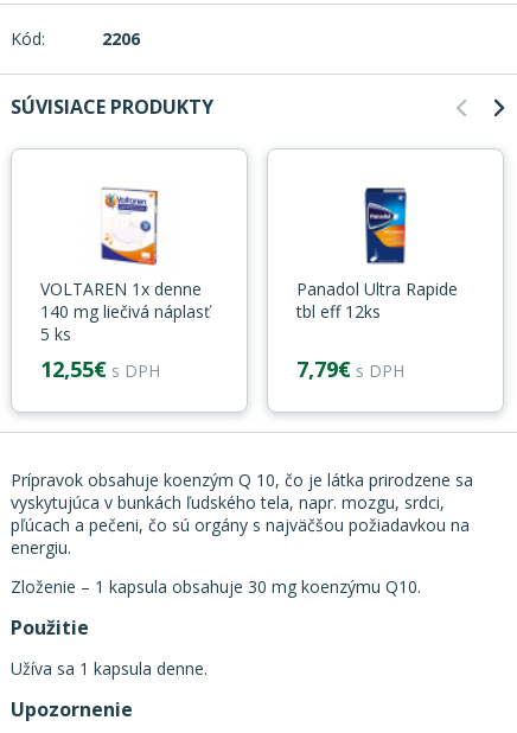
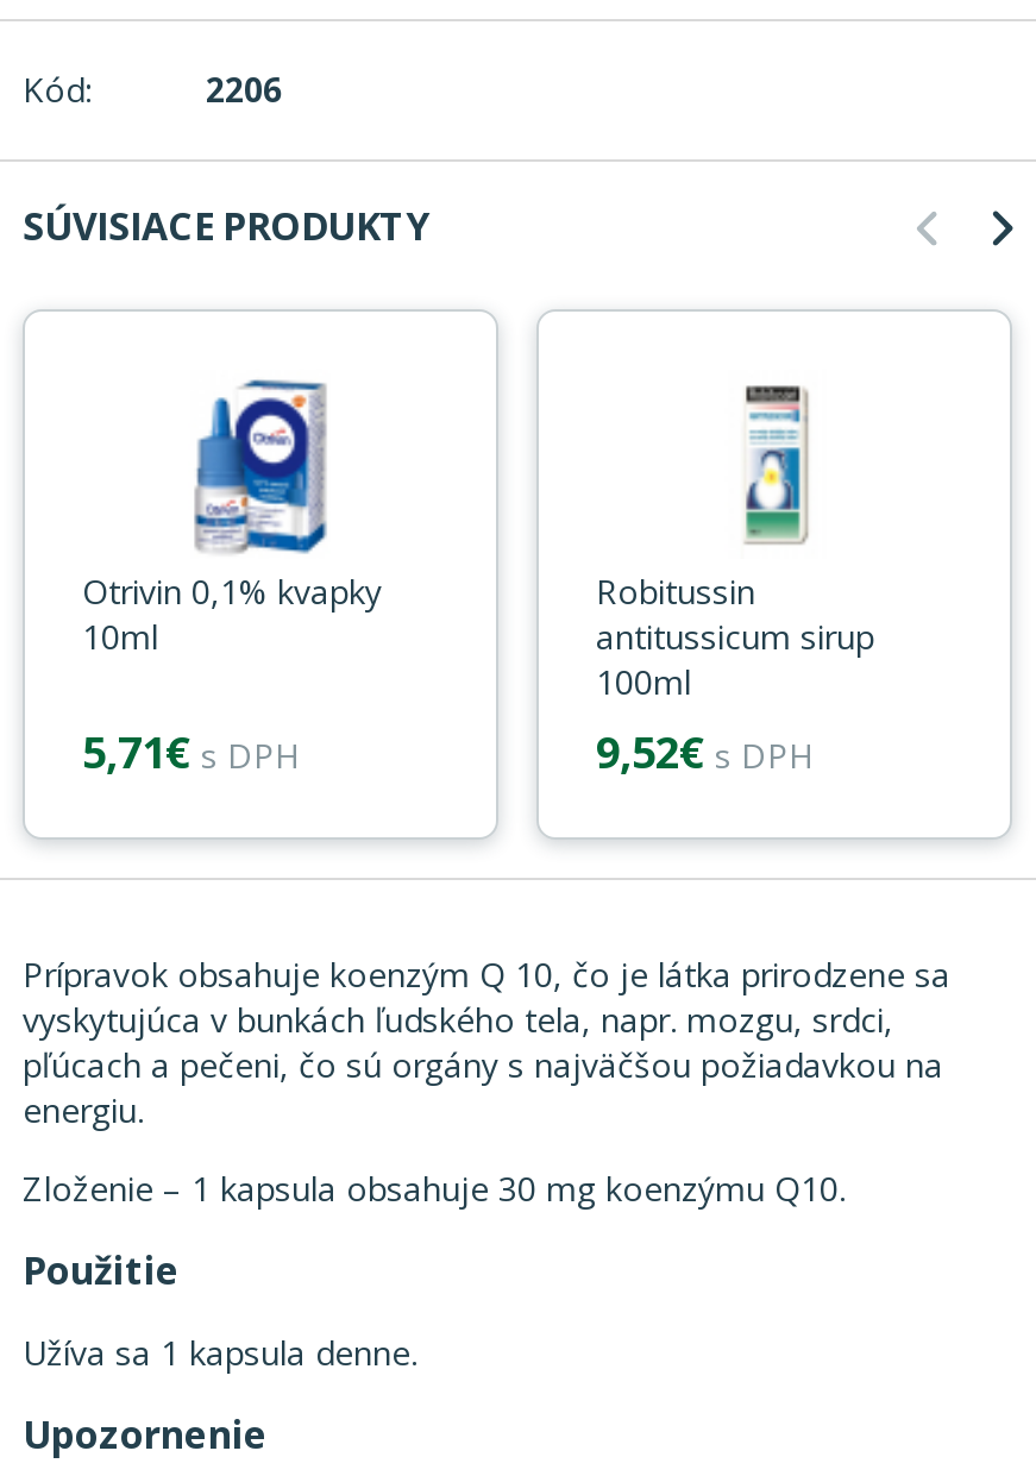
- [image]
- VOLTAREN 1x denne
- 140 mg liečivá náplasť
- 5 ks
- 12,55€ s DPH
+ [image]
+ Otrivin 0,1% kvapky
+ 10ml

- [image]
+ [image]

- Panadol Ultra Rapide
- tbl eff 12ks
+ 5,71€ s DPH

- 7,79€ s DPH
+ Robitussin
+ antitussicum sirup
+ 100ml
+ 9,52€ s DPH
